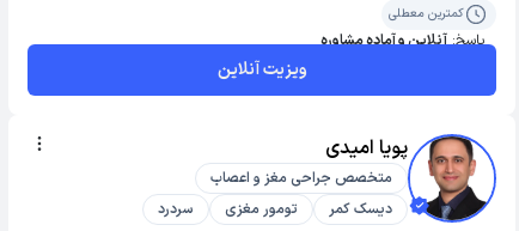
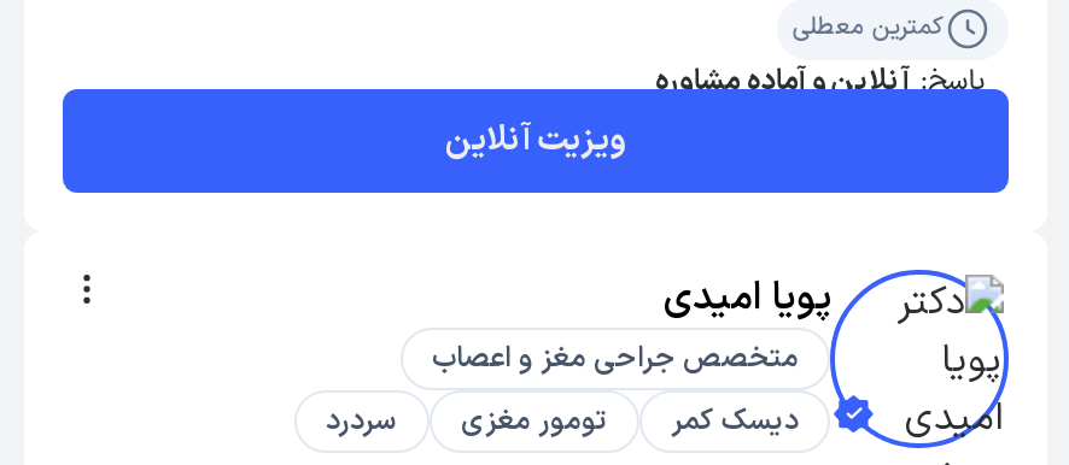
- [image]
+ [image]
